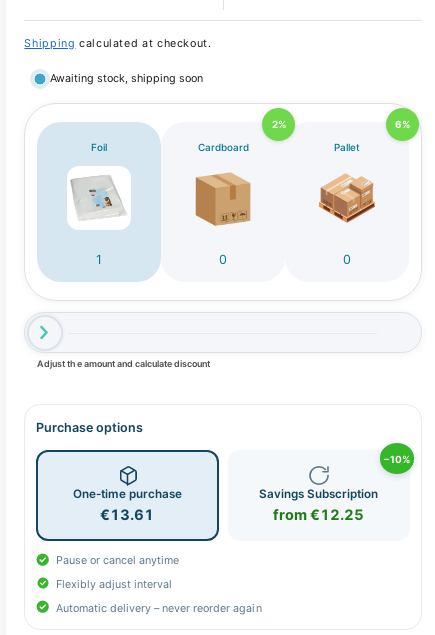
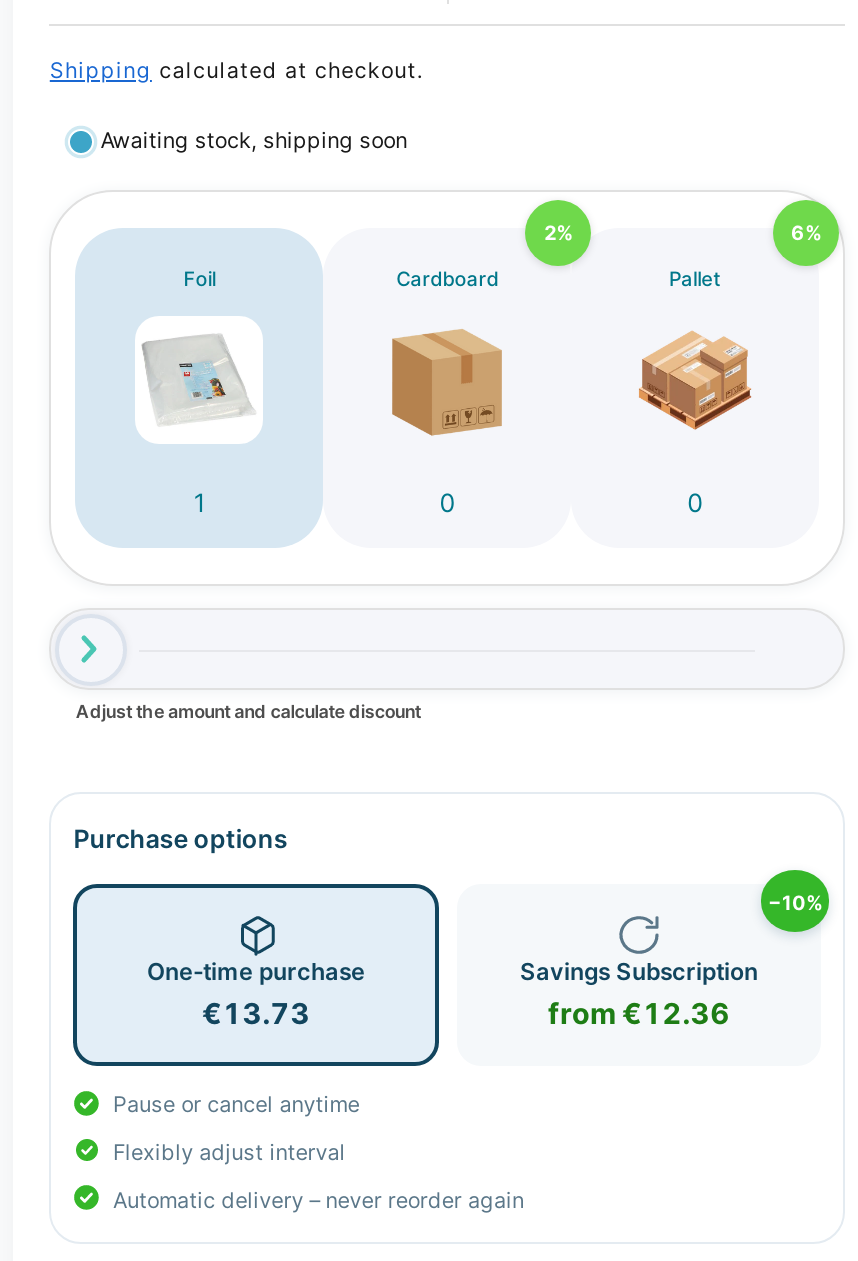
- €13.61
+ €13.73

- from €12.25
+ from €12.36
